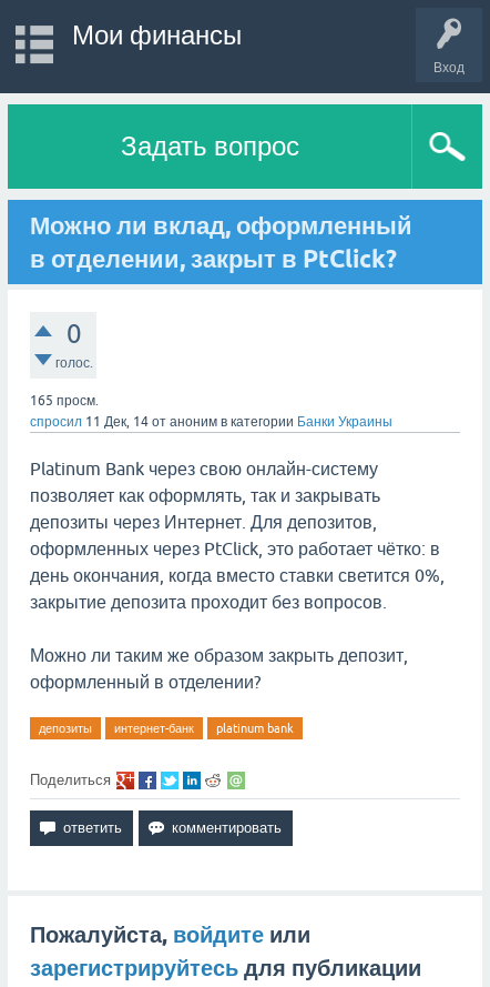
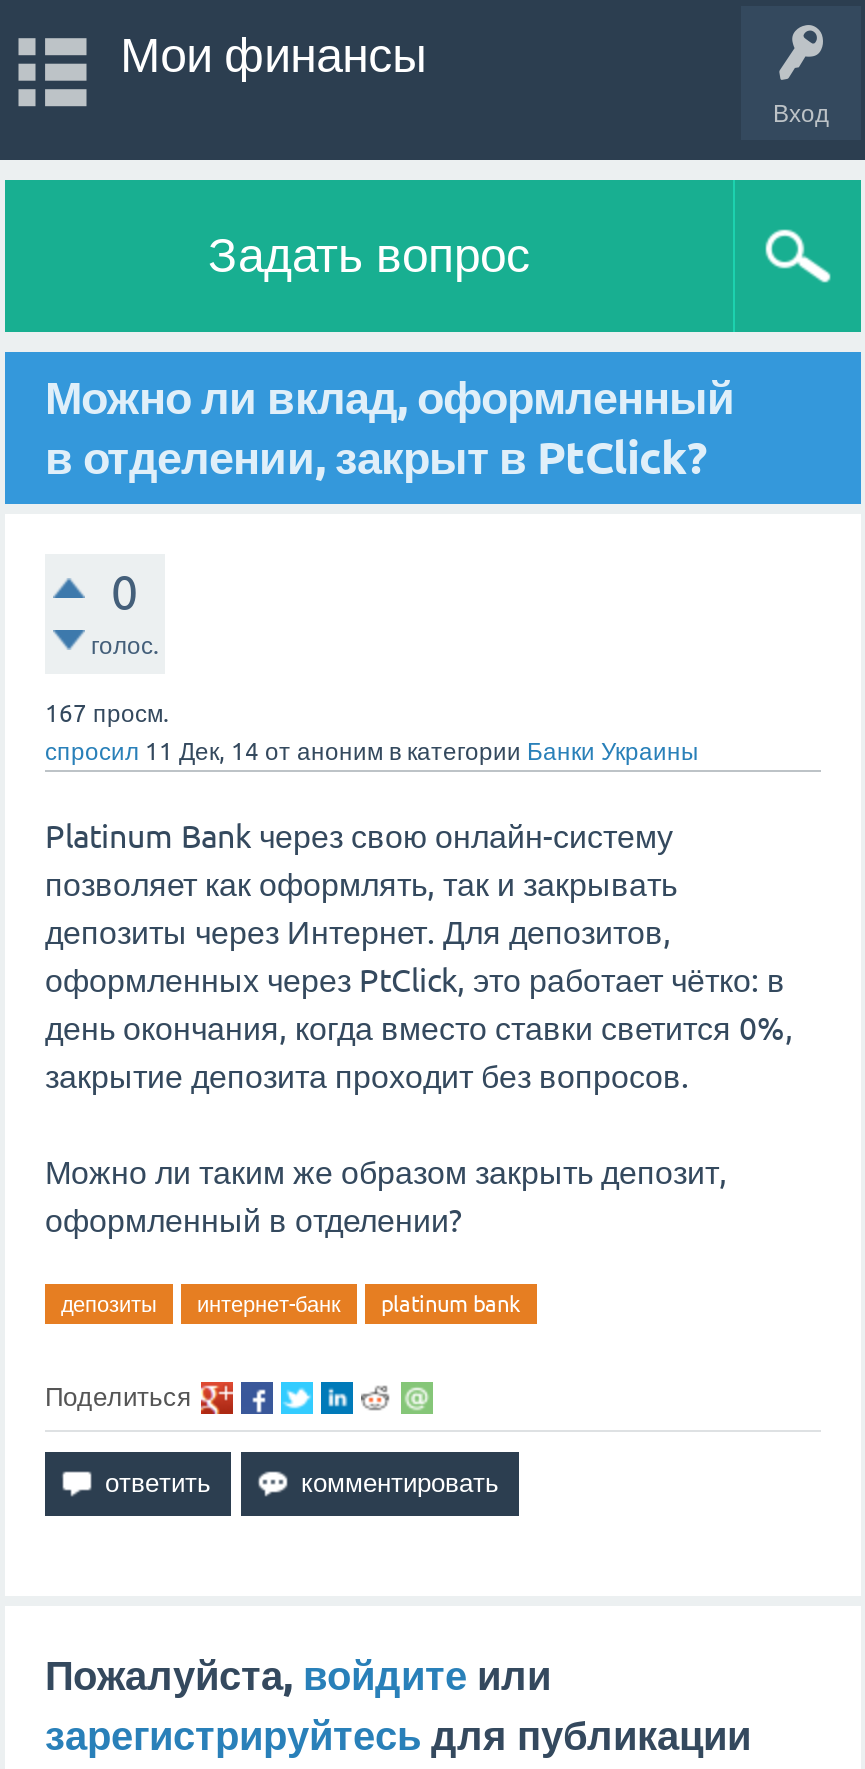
- 165 просм.
+ 167 просм.
